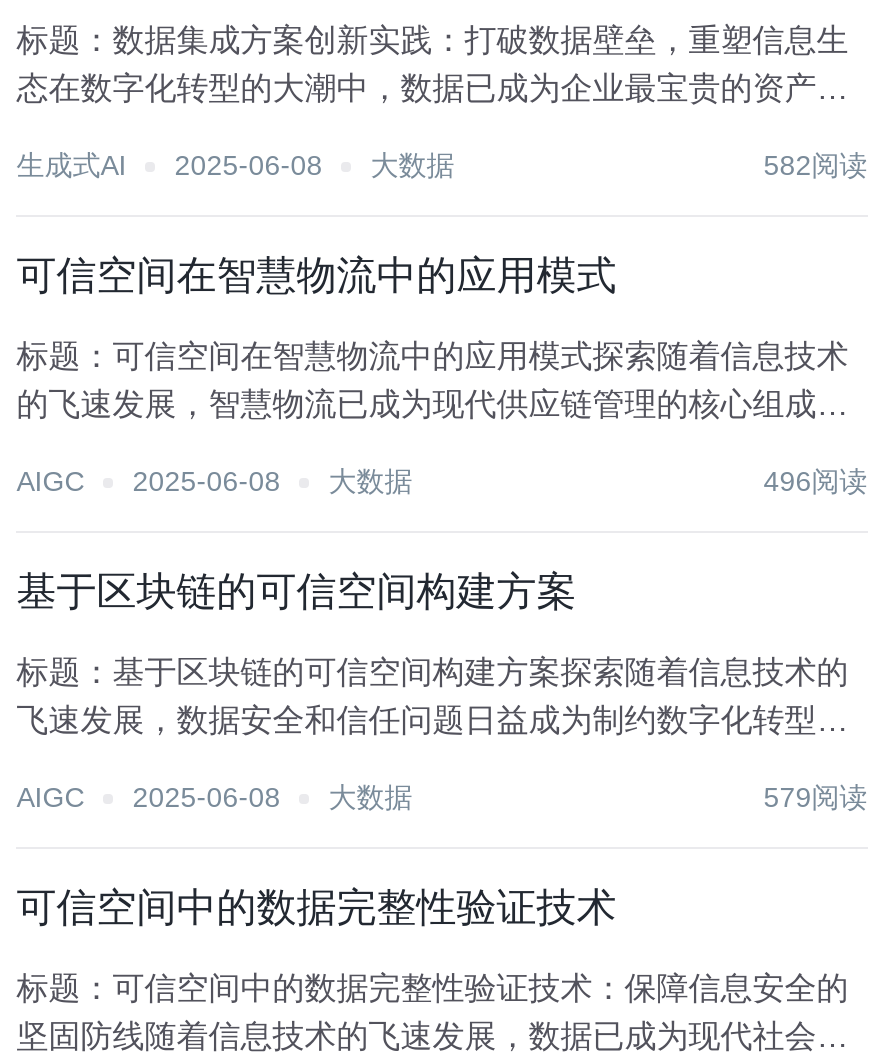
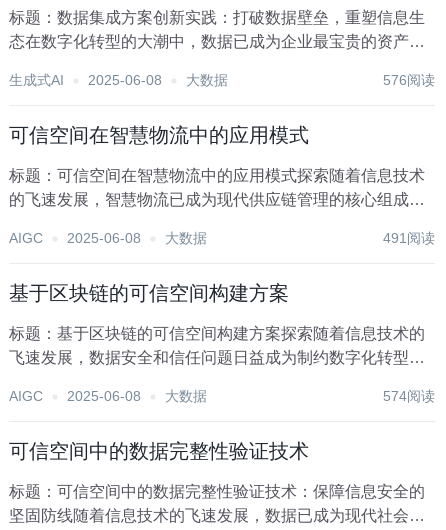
- 582阅读
+ 576阅读

- 496阅读
+ 491阅读

- 579阅读
+ 574阅读
